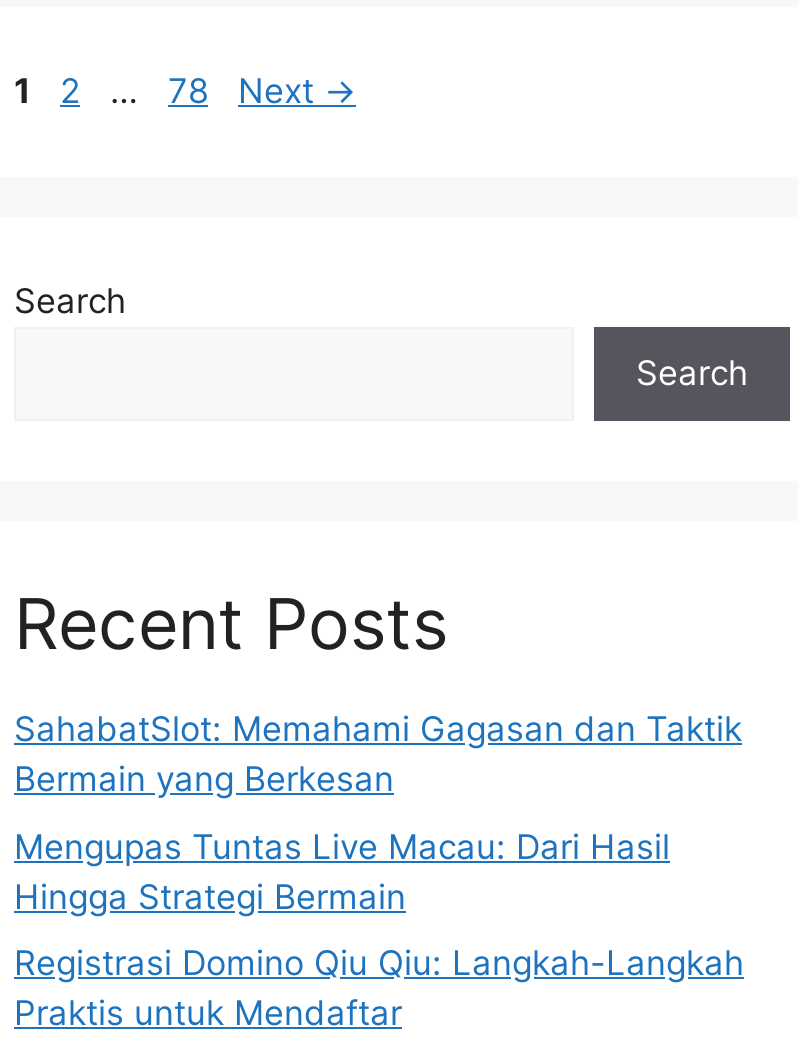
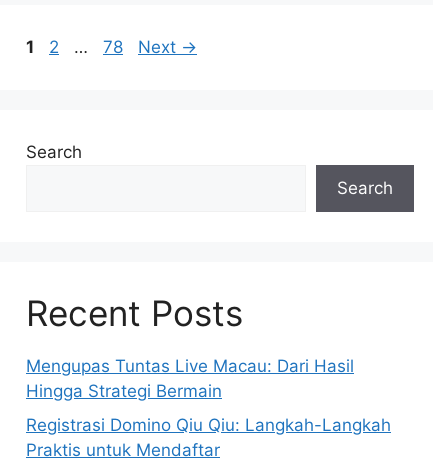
- SahabatSlot: Memahami Gagasan dan Taktik
- Bermain yang Berkesan
